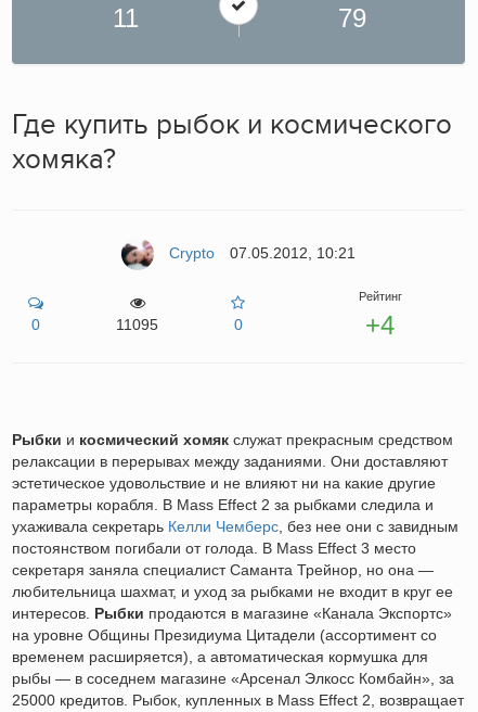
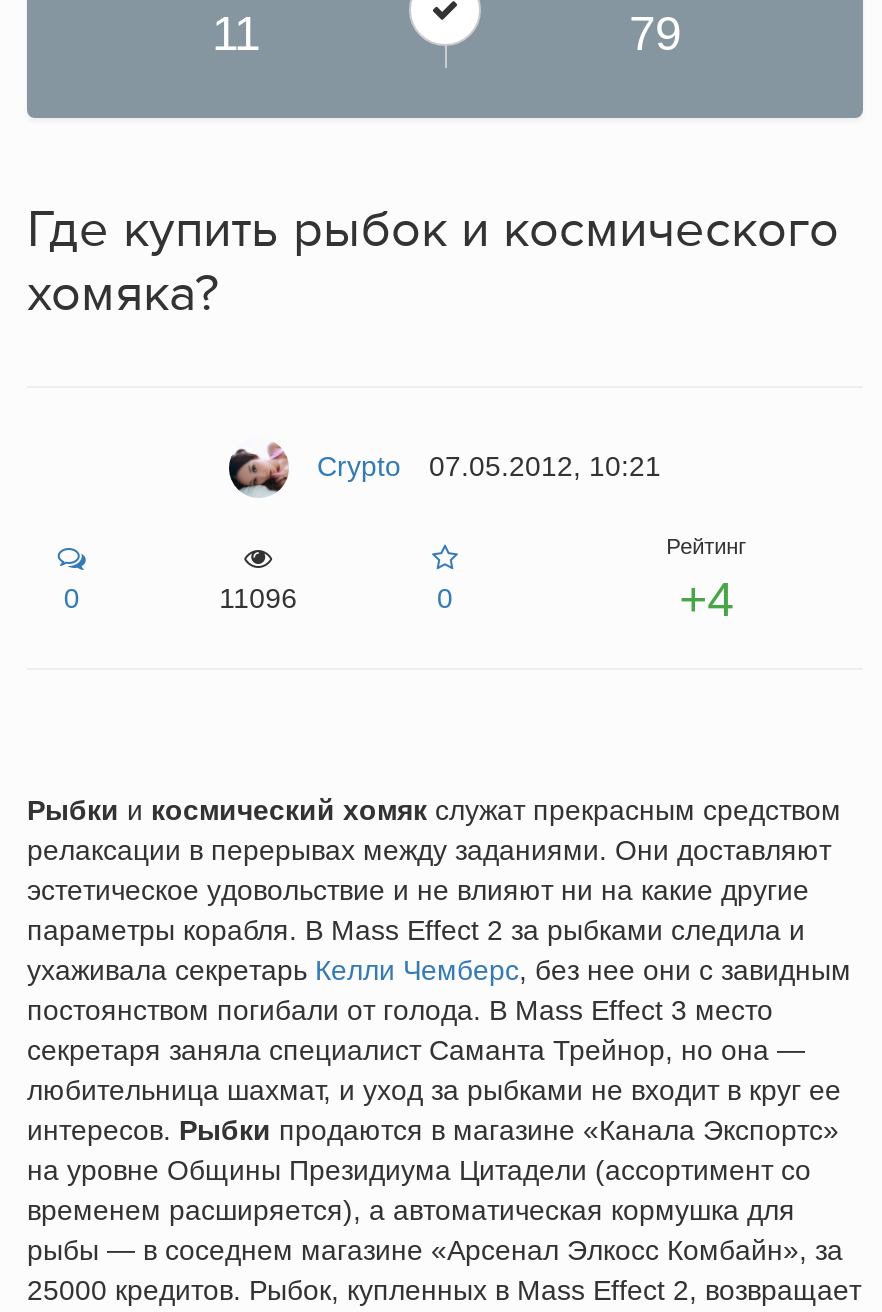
- 11095
+ 11096
